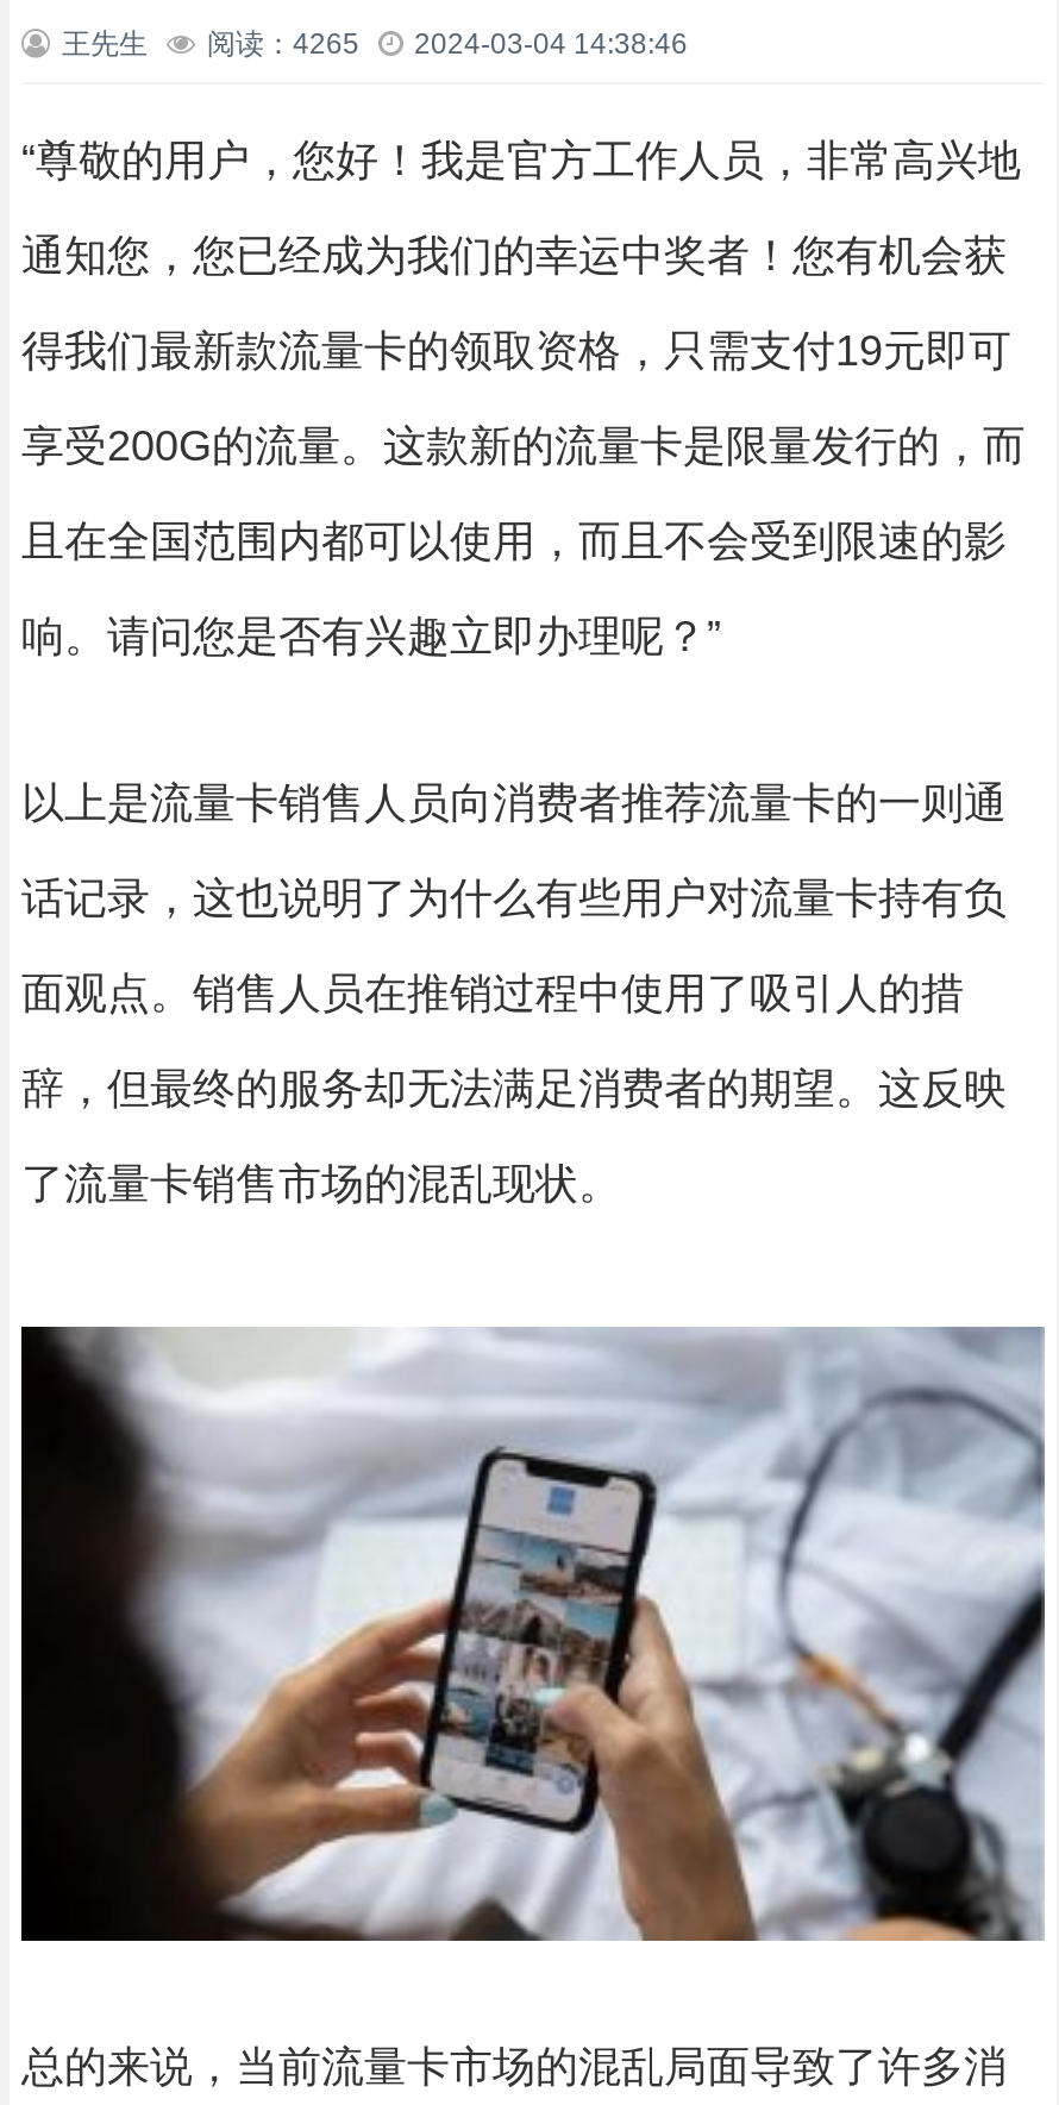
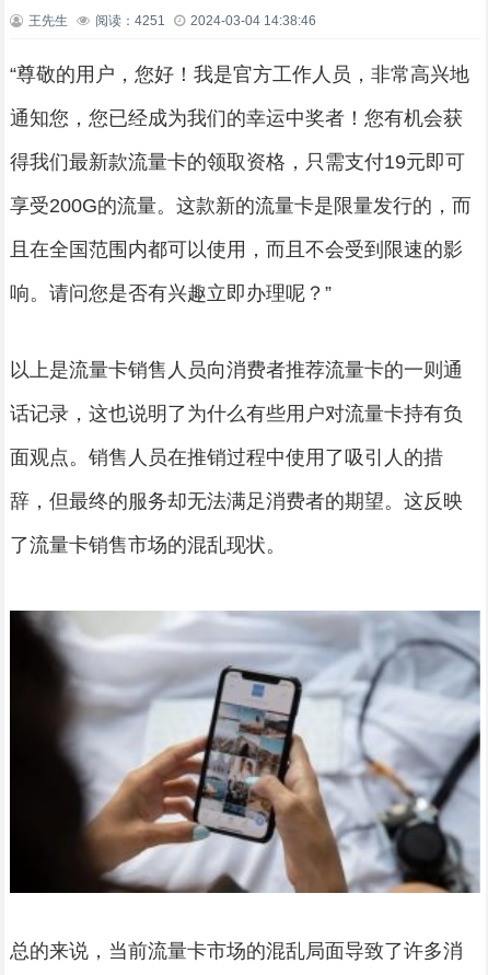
- 王先生 阅读：4265 2024-03-04 14:38:46
+ 王先生 阅读：4251 2024-03-04 14:38:46
